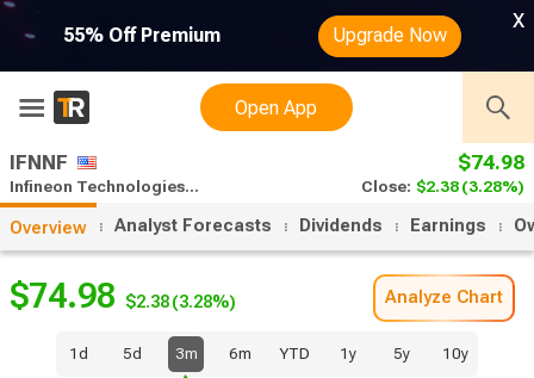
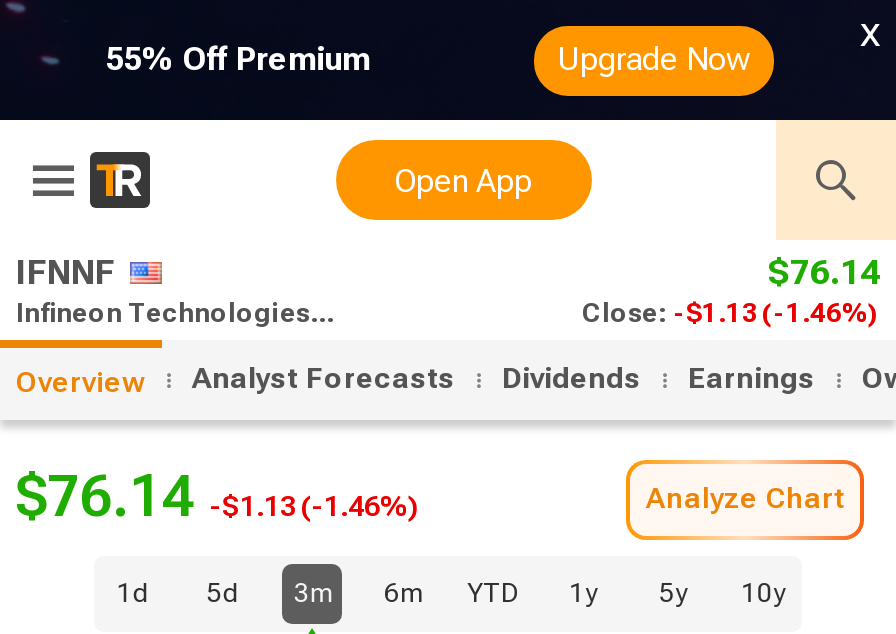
- $74.98
+ $76.14

- Close: $2.38 (3.28%)
+ Close: -$1.13 (-1.46%)

- $74.98 $2.38 (3.28%)
+ $76.14 -$1.13 (-1.46%)
